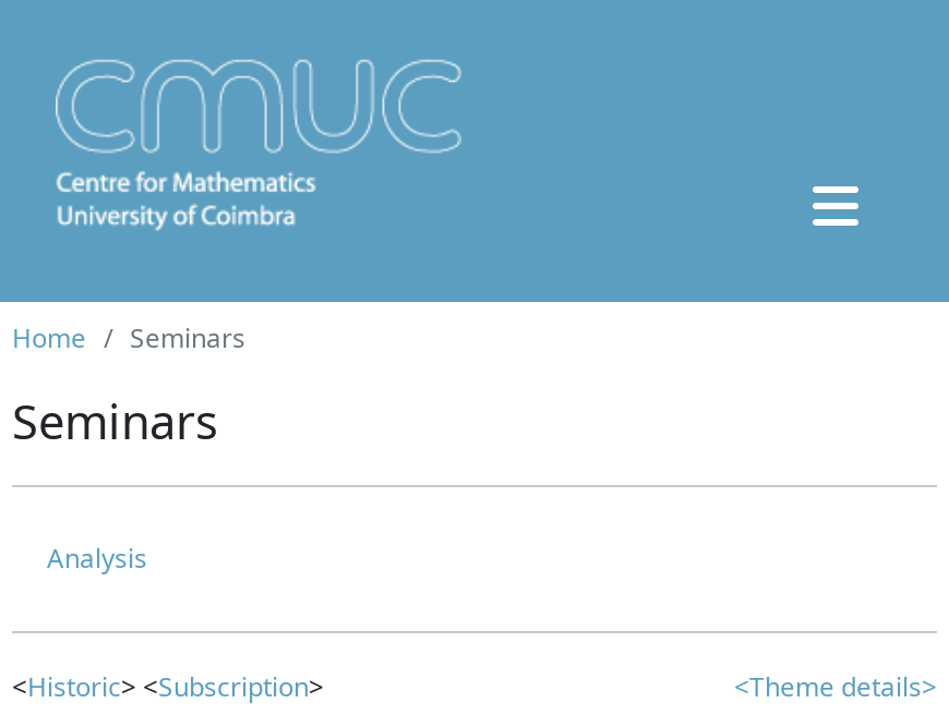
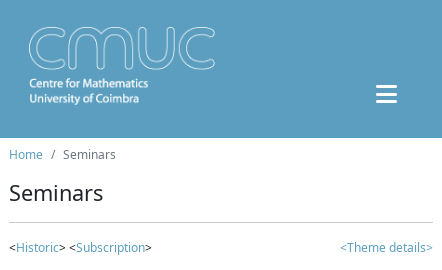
- Analysis
